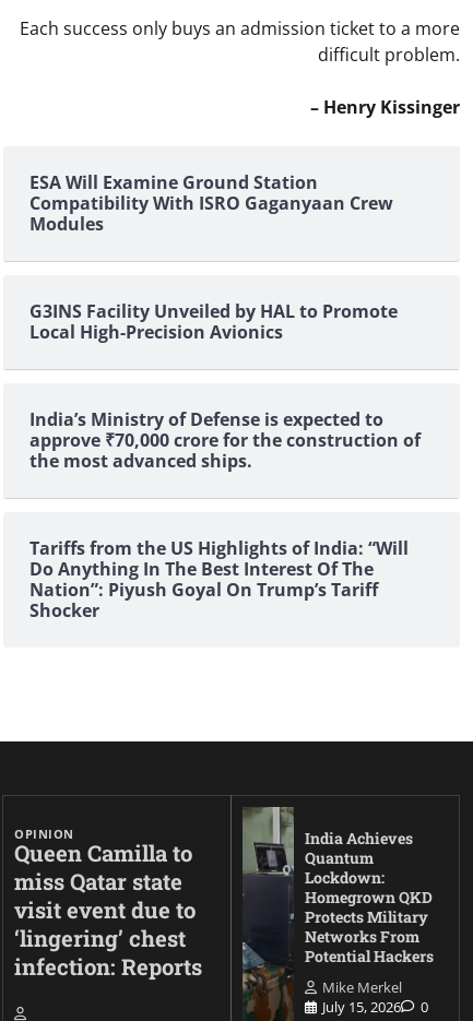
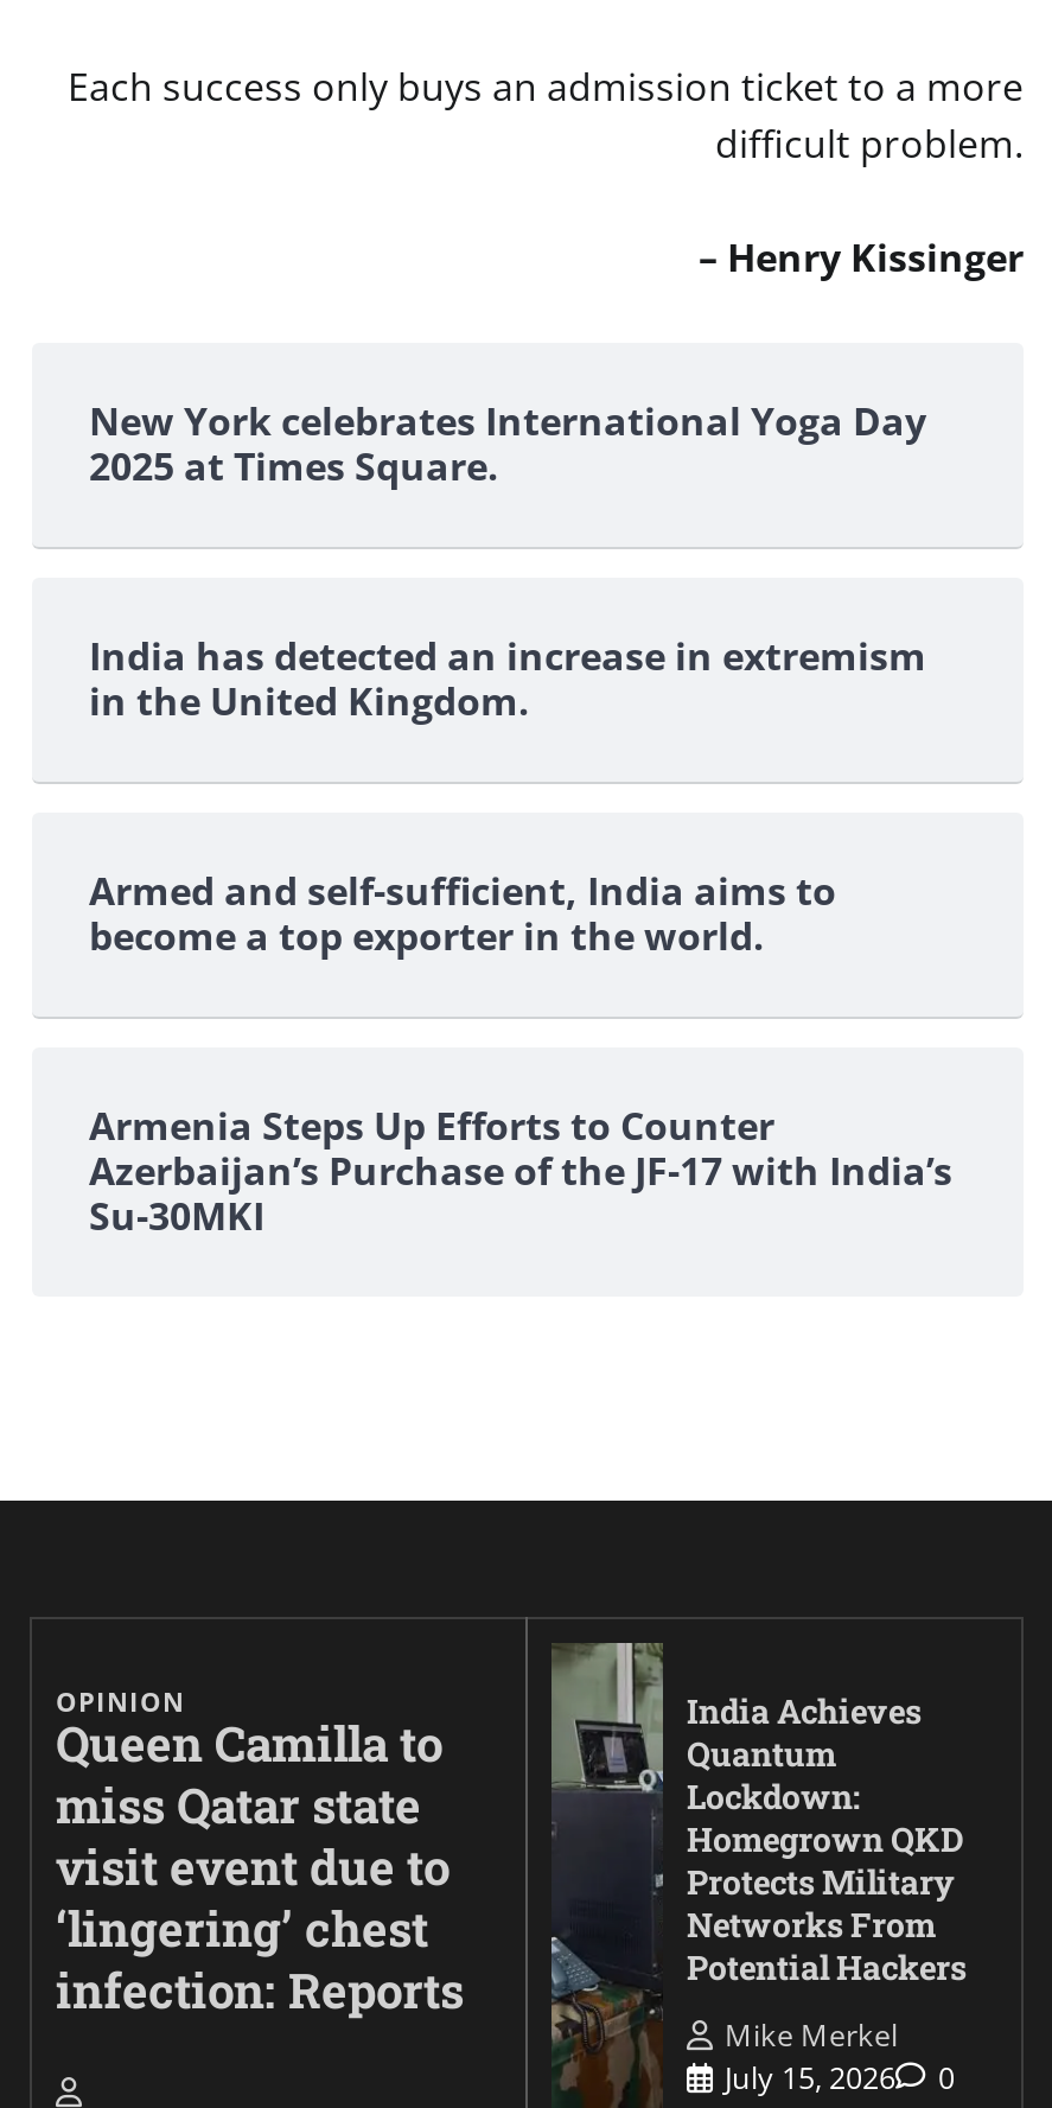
- ESA Will Examine Ground Station
- Compatibility With ISRO Gaganyaan Crew
- Modules
+ New York celebrates International Yoga Day
+ 2025 at Times Square.

- G3INS Facility Unveiled by HAL to Promote
- Local High-Precision Avionics
+ India has detected an increase in extremism
+ in the United Kingdom.

- India’s Ministry of Defense is expected to
- approve ₹70,000 crore for the construction of
- the most advanced ships.
+ Armed and self-sufficient, India aims to
+ become a top exporter in the world.

- Tariffs from the US Highlights of India: “Will
- Do Anything In The Best Interest Of The
- Nation”: Piyush Goyal On Trump’s Tariff
- Shocker
+ Armenia Steps Up Efforts to Counter
+ Azerbaijan’s Purchase of the JF-17 with India’s
+ Su-30MKI
